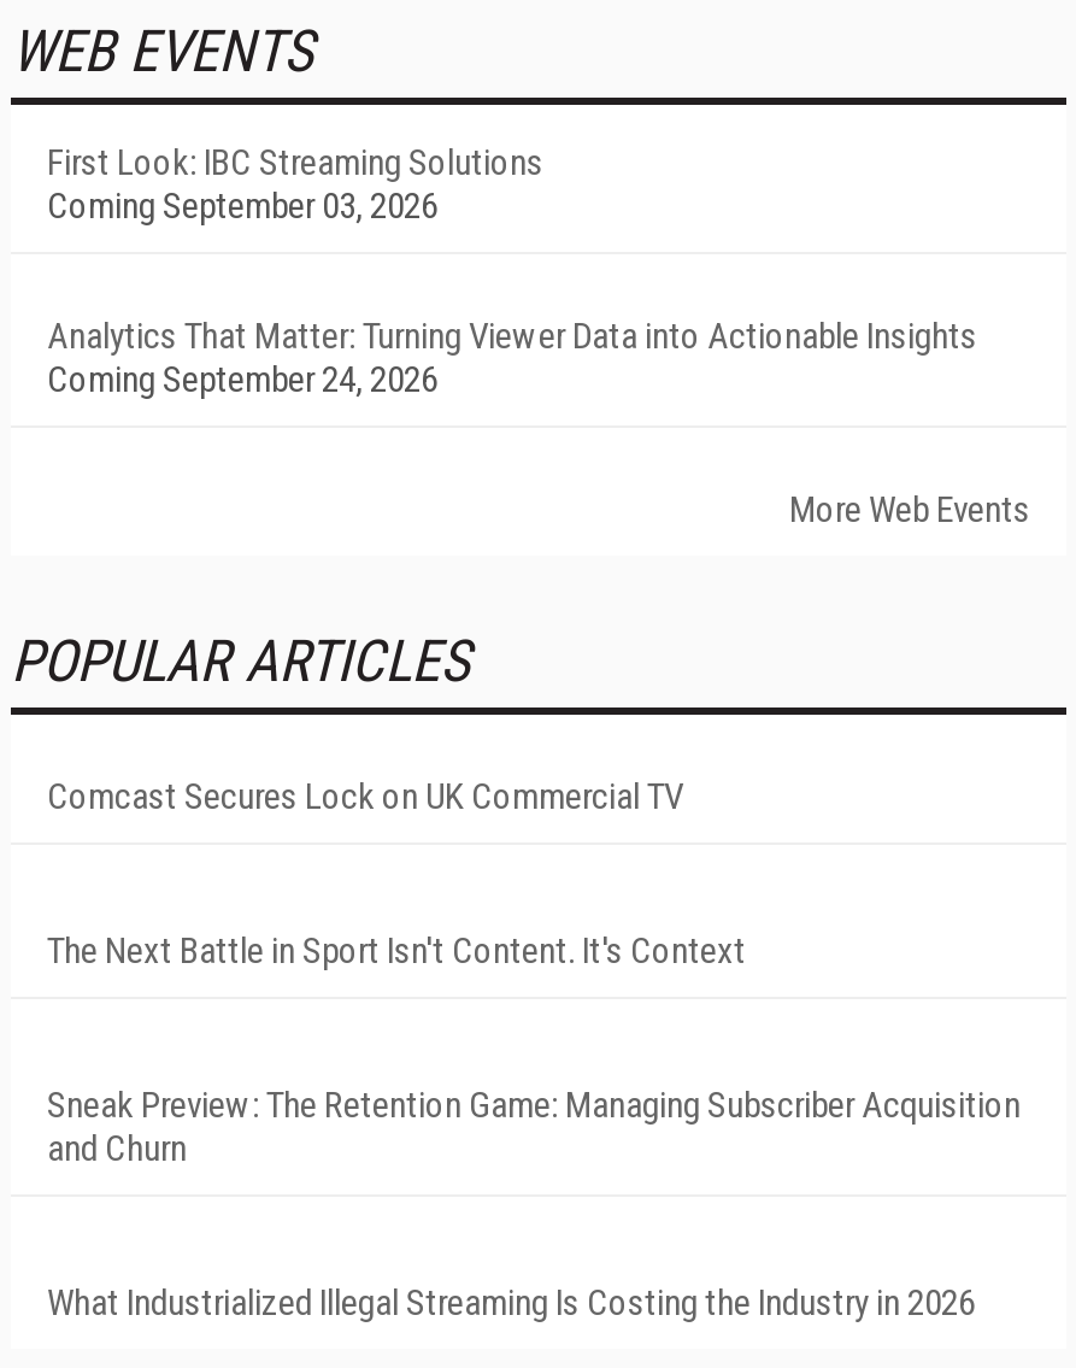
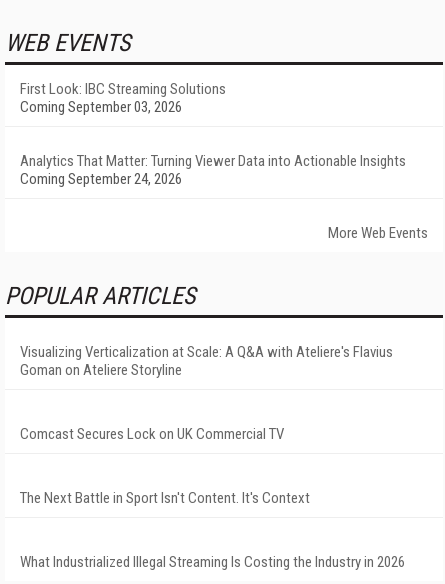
+ Visualizing Verticalization at Scale: A Q&A with Ateliere's Flavius
+ Goman on Ateliere Storyline

moved down: Comcast Secures Lock on UK Commercial TV | The Next Battle in Sport Isn't Content. It's Context

- Sneak Preview: The Retention Game: Managing Subscriber Acquisition
- and Churn
